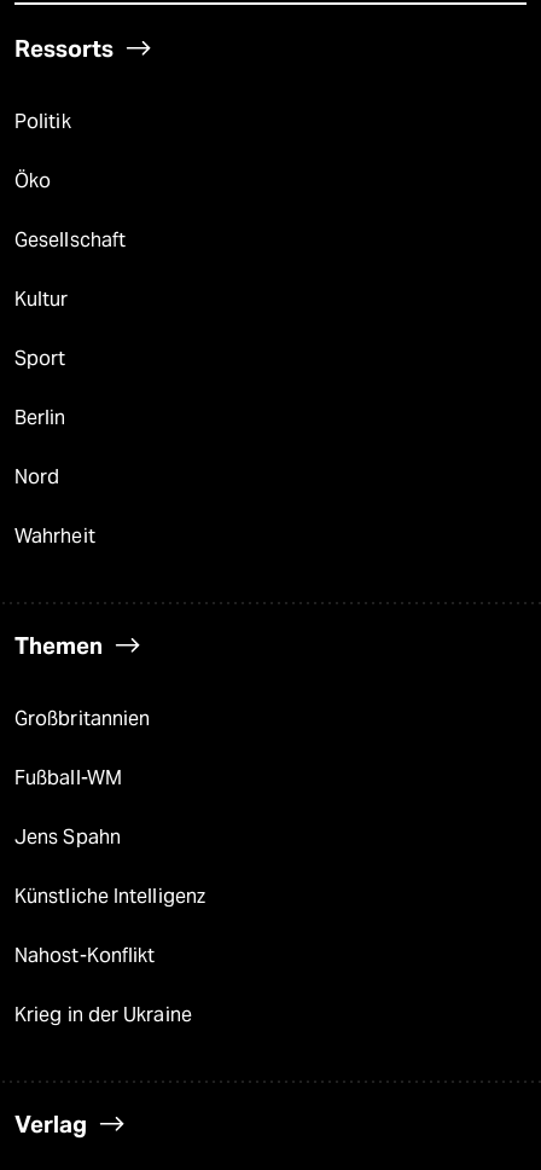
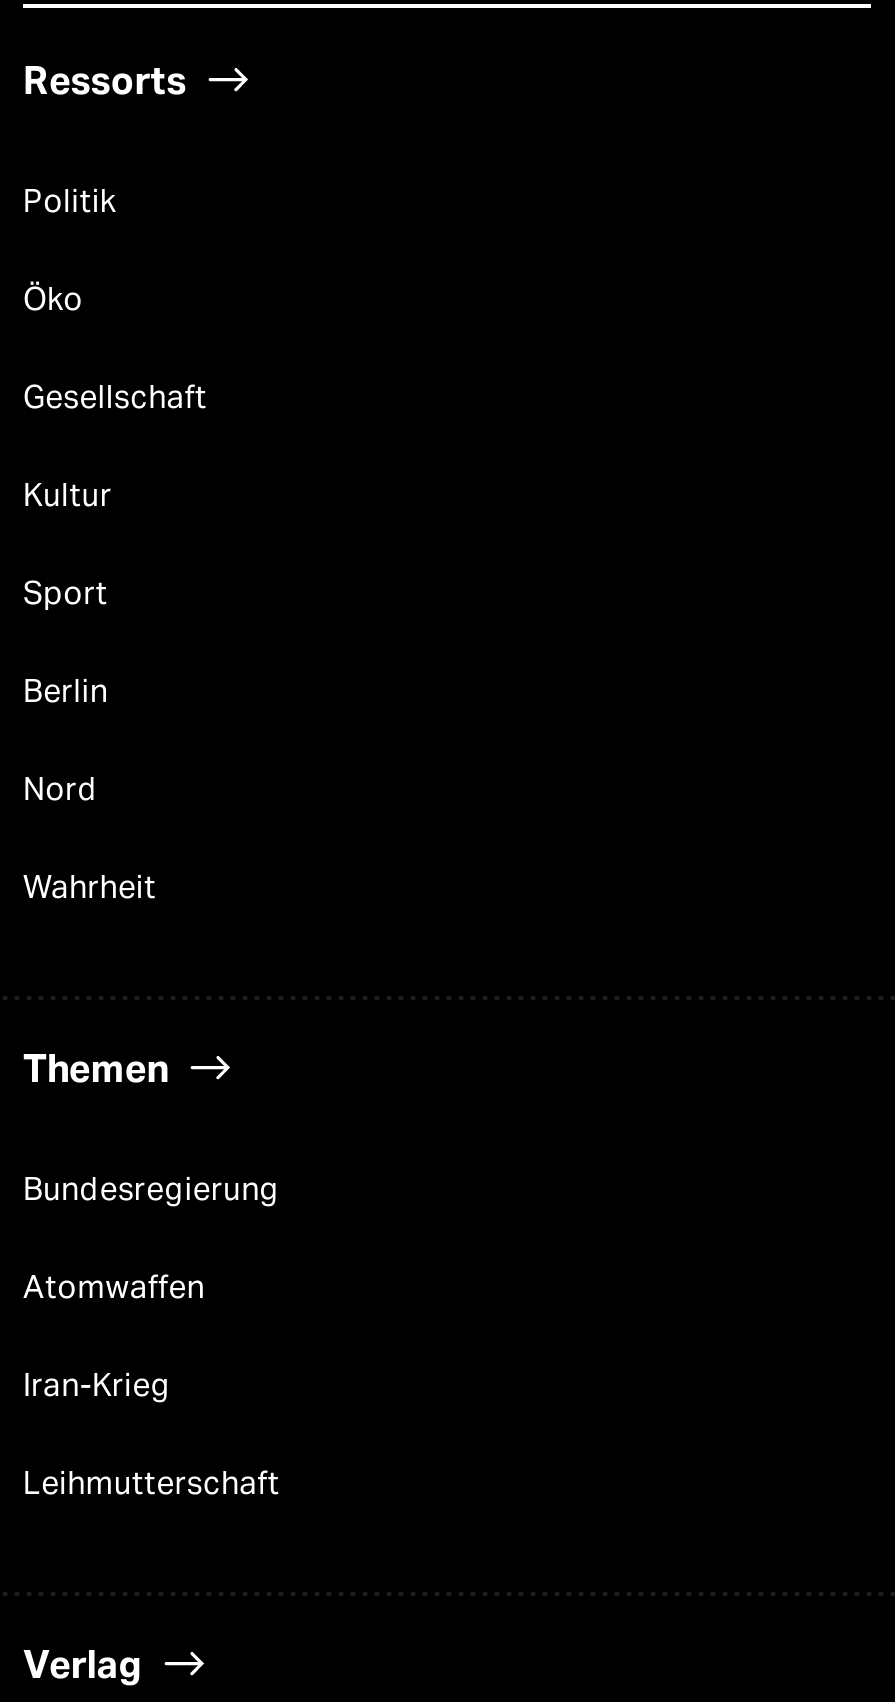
- Großbritannien
- Fußball-WM
- Jens Spahn
- Künstliche Intelligenz
- Nahost-Konflikt
- Krieg in der Ukraine
+ Bundesregierung
+ Atomwaffen
+ Iran-Krieg
+ Leihmutterschaft
